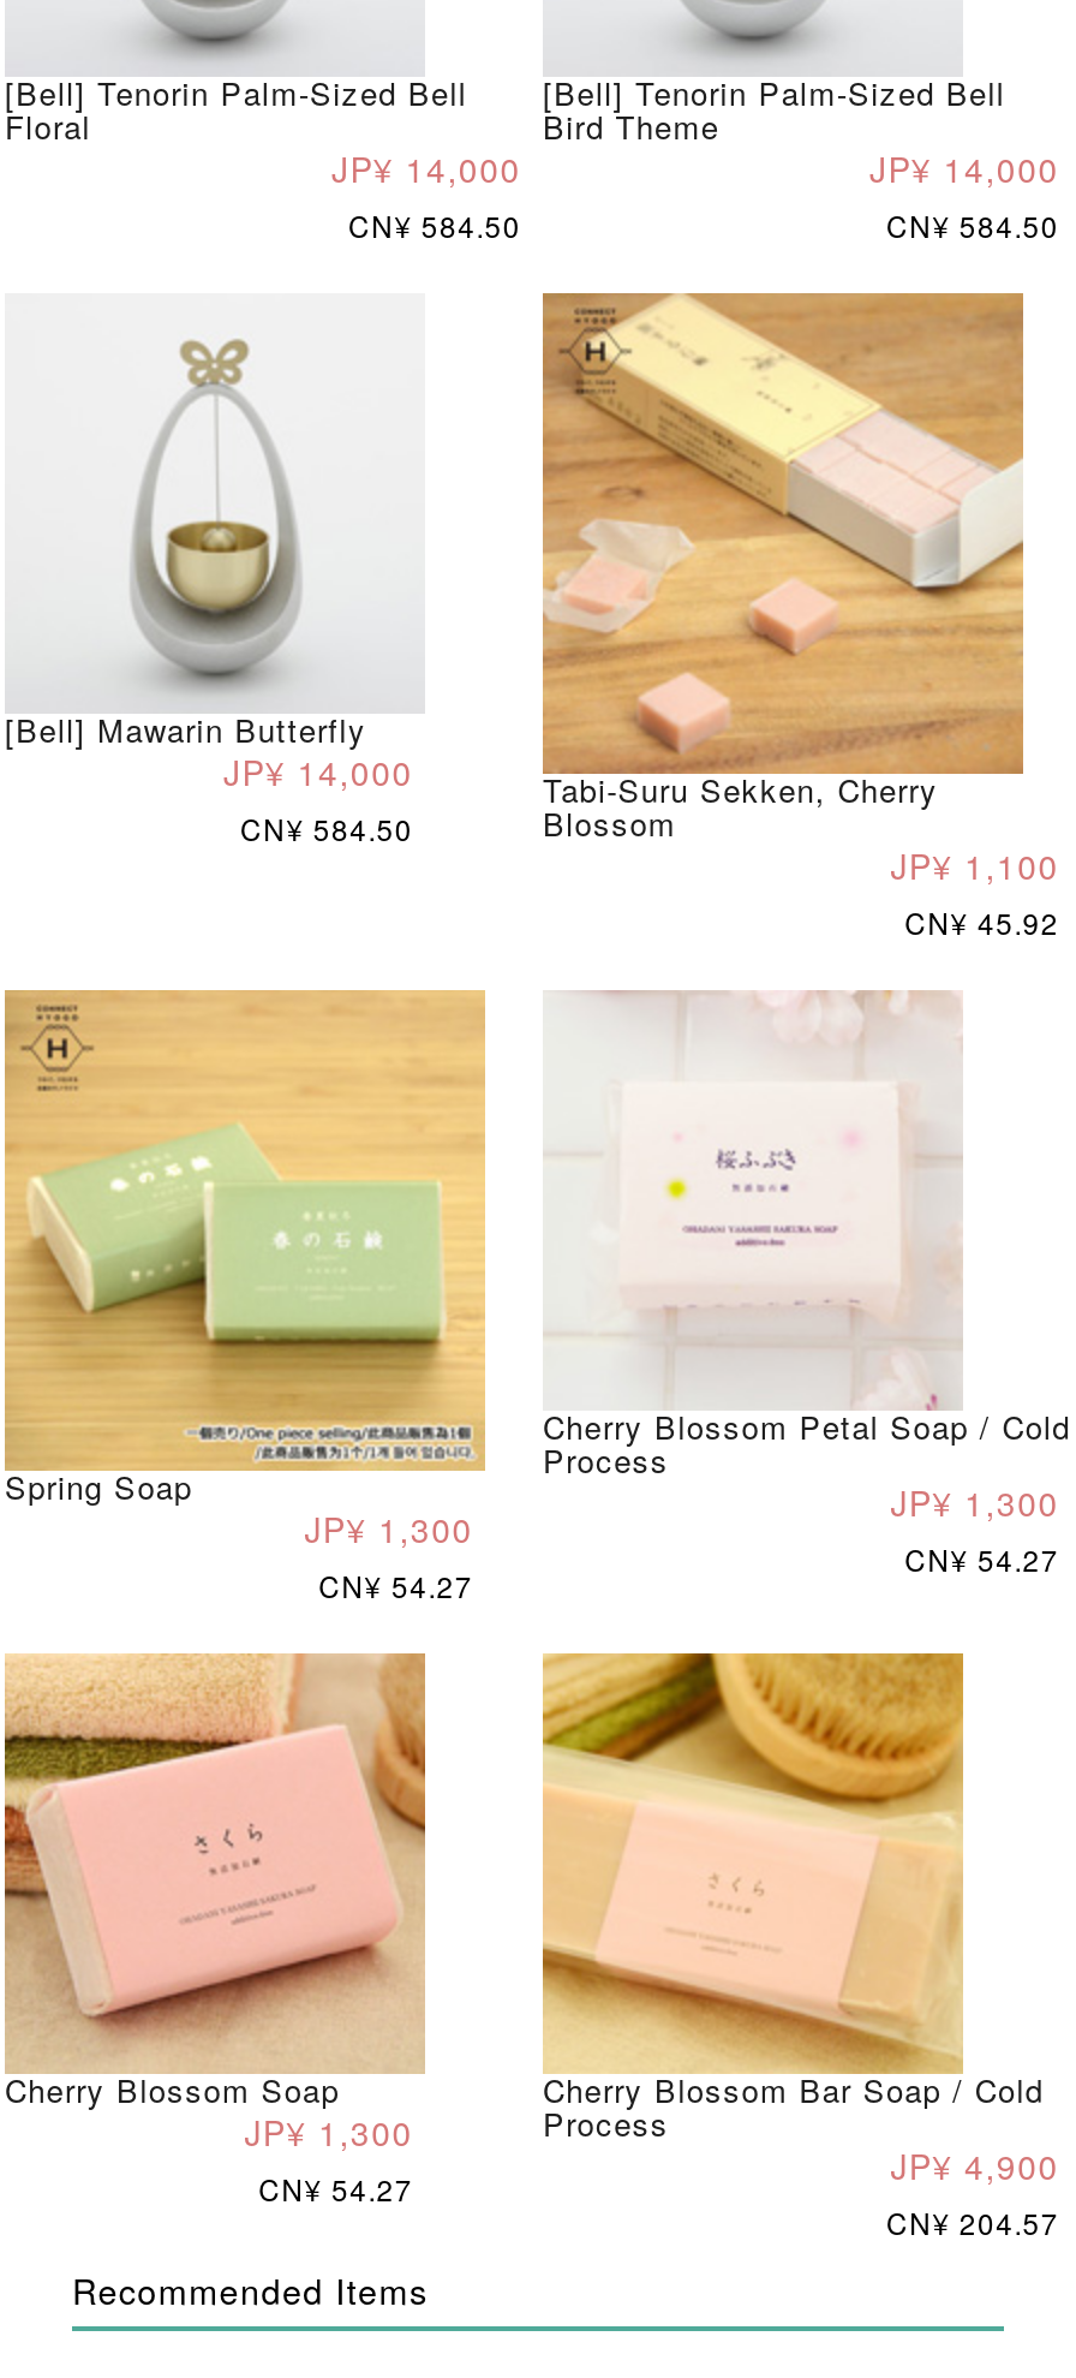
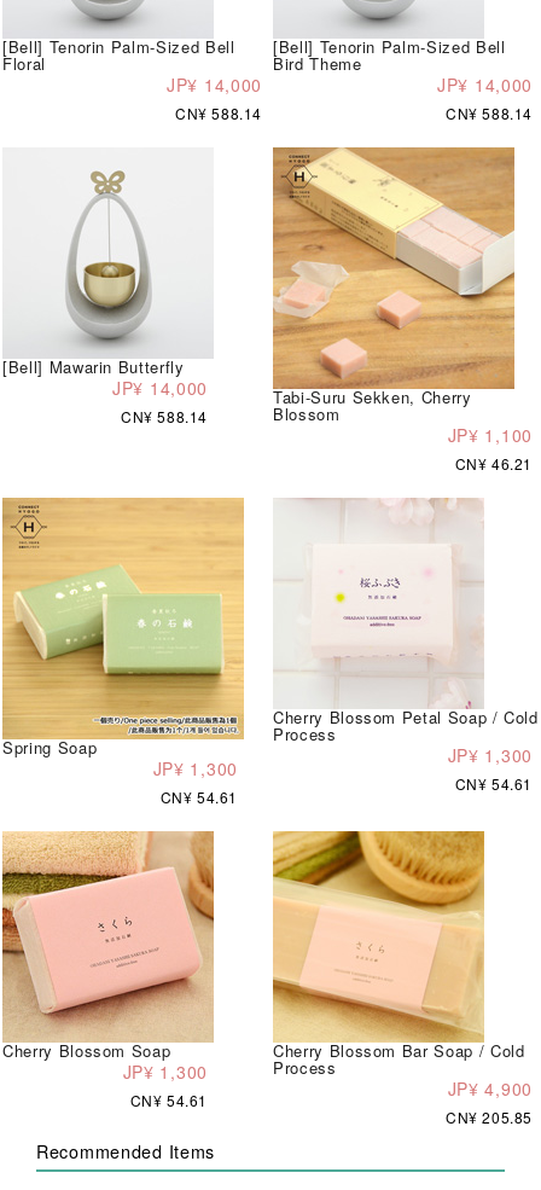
- CN¥ 584.50
+ CN¥ 588.14

- CN¥ 584.50
+ CN¥ 588.14

- CN¥ 584.50
+ CN¥ 588.14

- CN¥ 45.92
+ CN¥ 46.21

- CN¥ 54.27
+ CN¥ 54.61

- CN¥ 54.27
+ CN¥ 54.61

- CN¥ 54.27
+ CN¥ 54.61

- CN¥ 204.57
+ CN¥ 205.85
